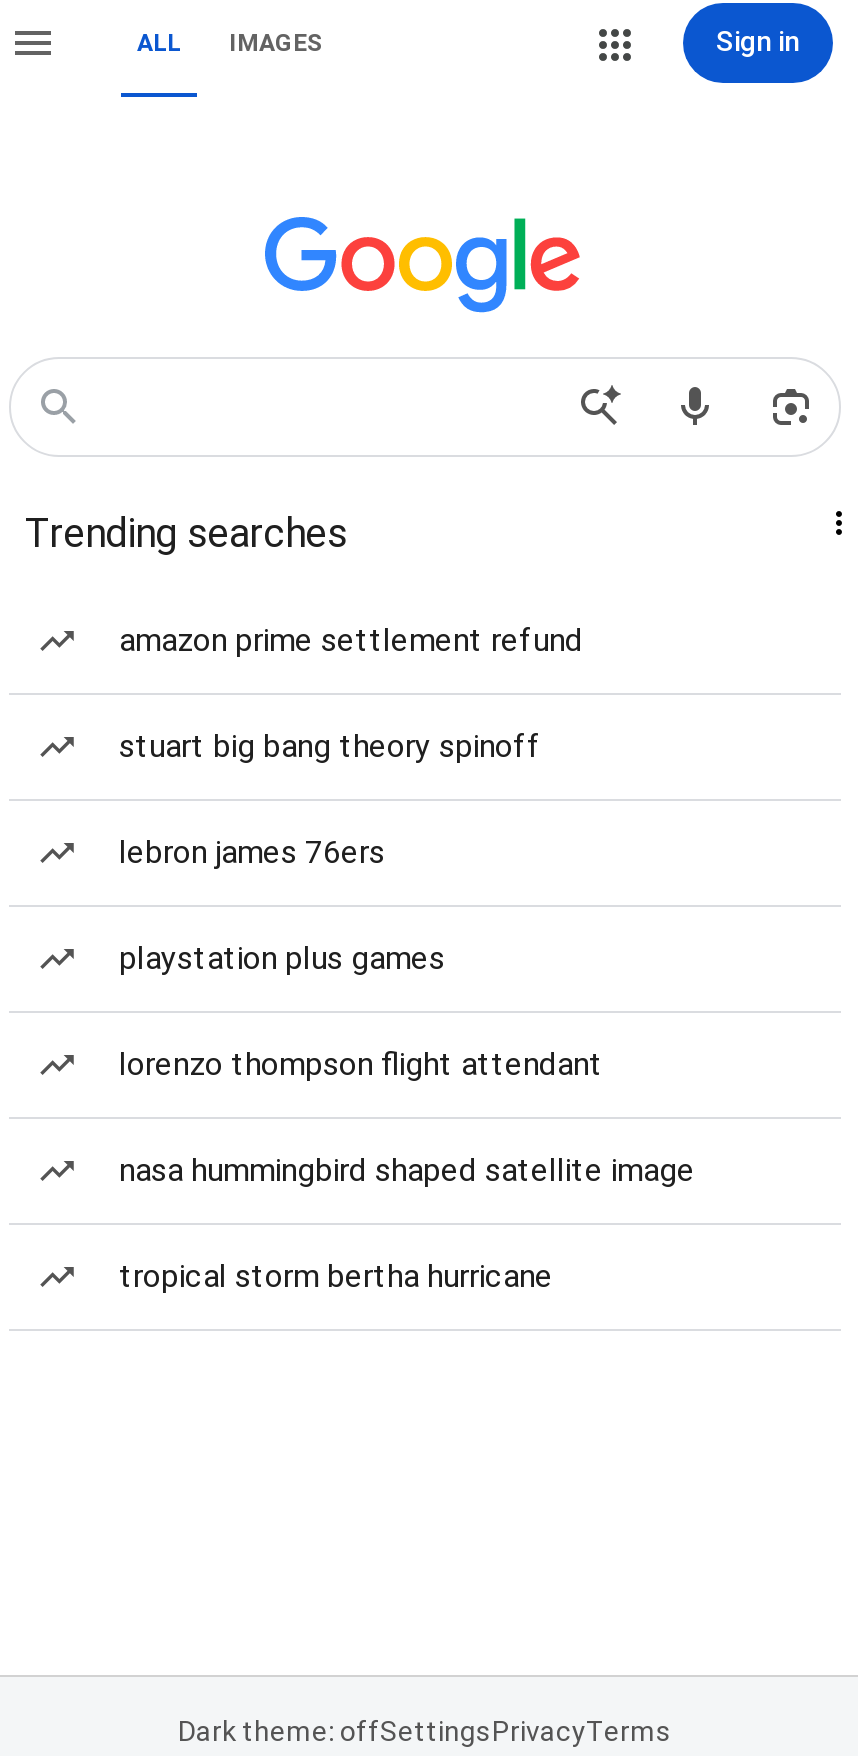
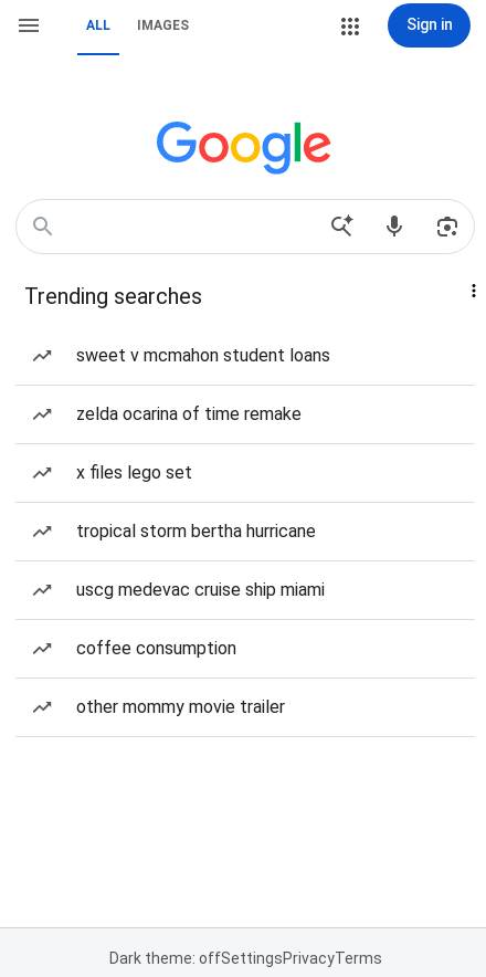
- amazon prime settlement refund
- stuart big bang theory spinoff
- lebron james 76ers
- playstation plus games
- lorenzo thompson flight attendant
- nasa hummingbird shaped satellite image
+ sweet v mcmahon student loans
+ zelda ocarina of time remake
+ x files lego set

moved up: tropical storm bertha hurricane

+ uscg medevac cruise ship miami
+ coffee consumption
+ other mommy movie trailer
